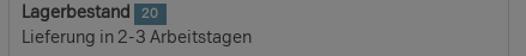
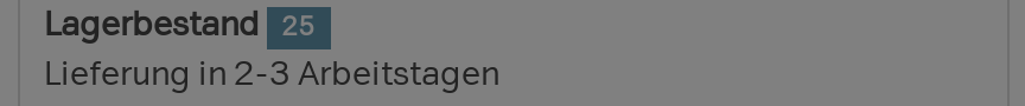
- Lagerbestand 20
+ Lagerbestand 25
